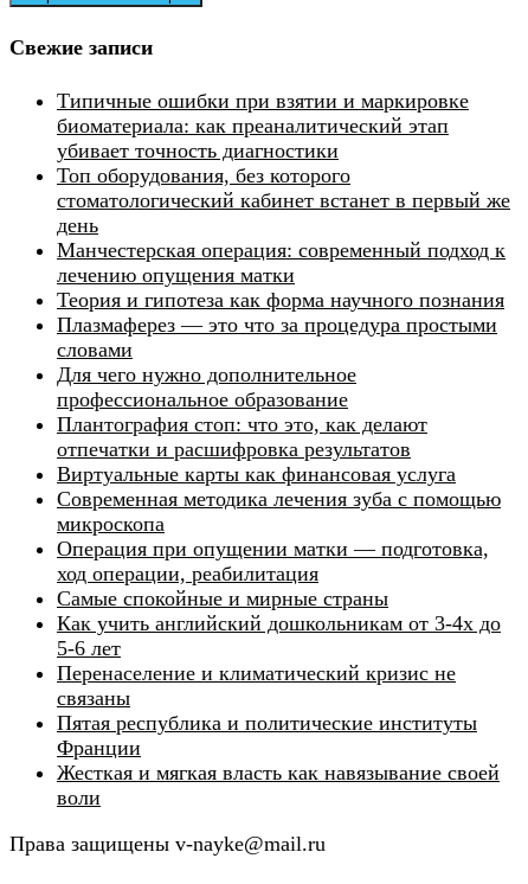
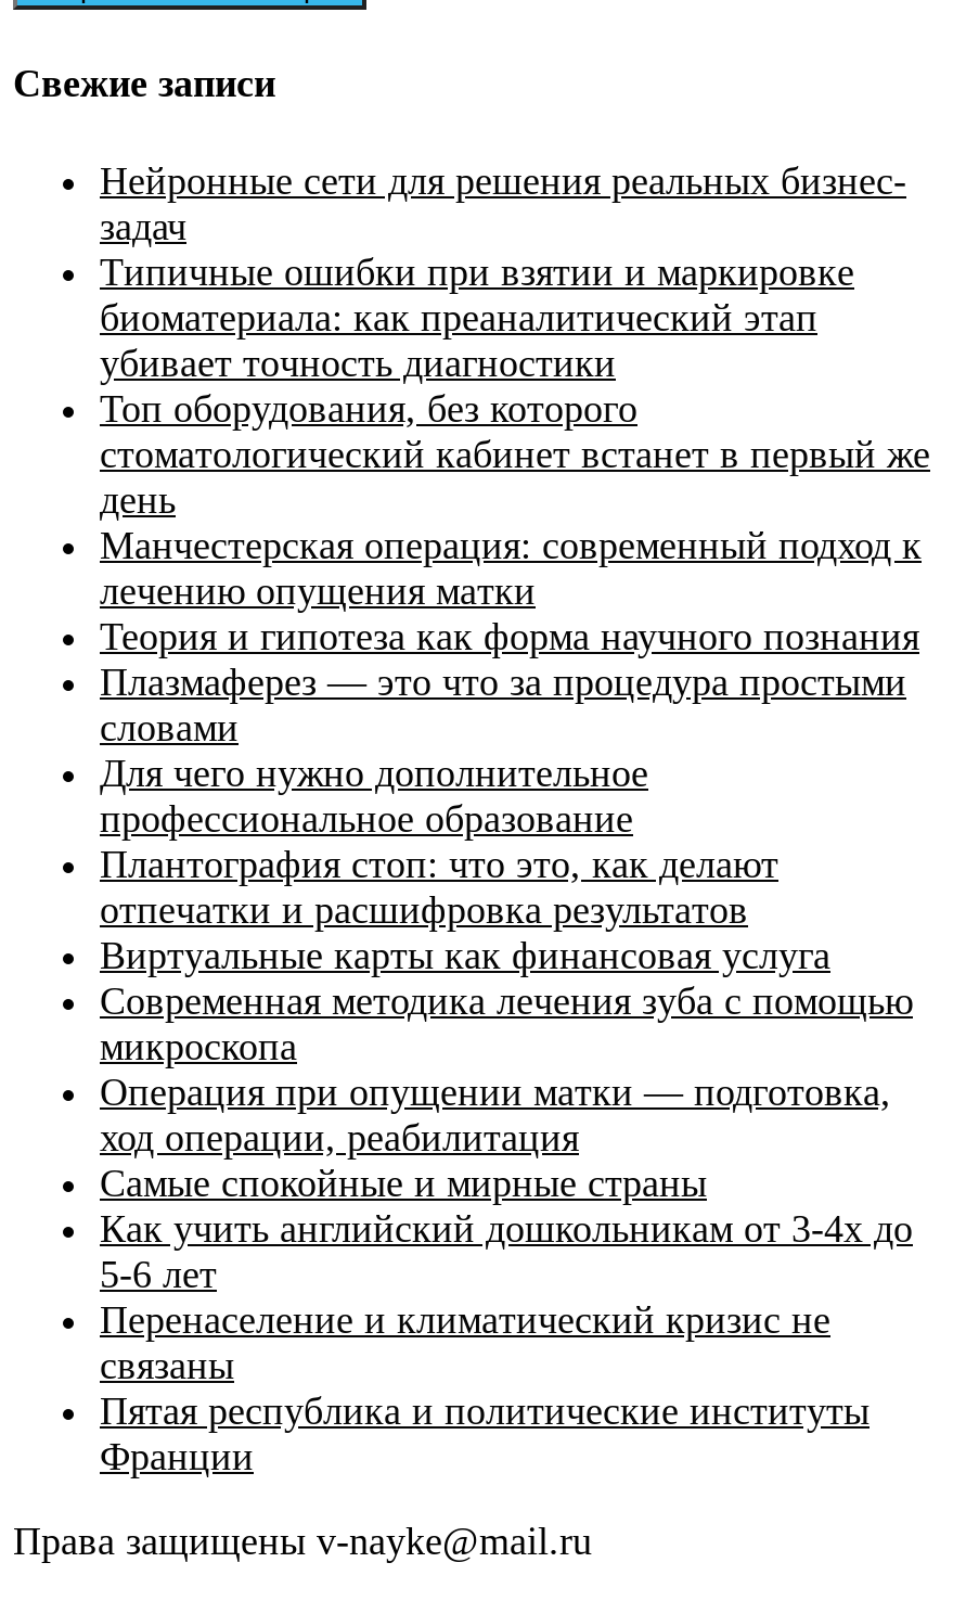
+ Нейронные сети для решения реальных бизнес-
+ задач

moved down: Типичные ошибки при взятии и маркировке | биоматериала: как преаналитический этап | убивает точность диагностики | ... | Пятая республика и политические институты | Франции

- Жесткая и мягкая власть как навязывание своей
- воли
